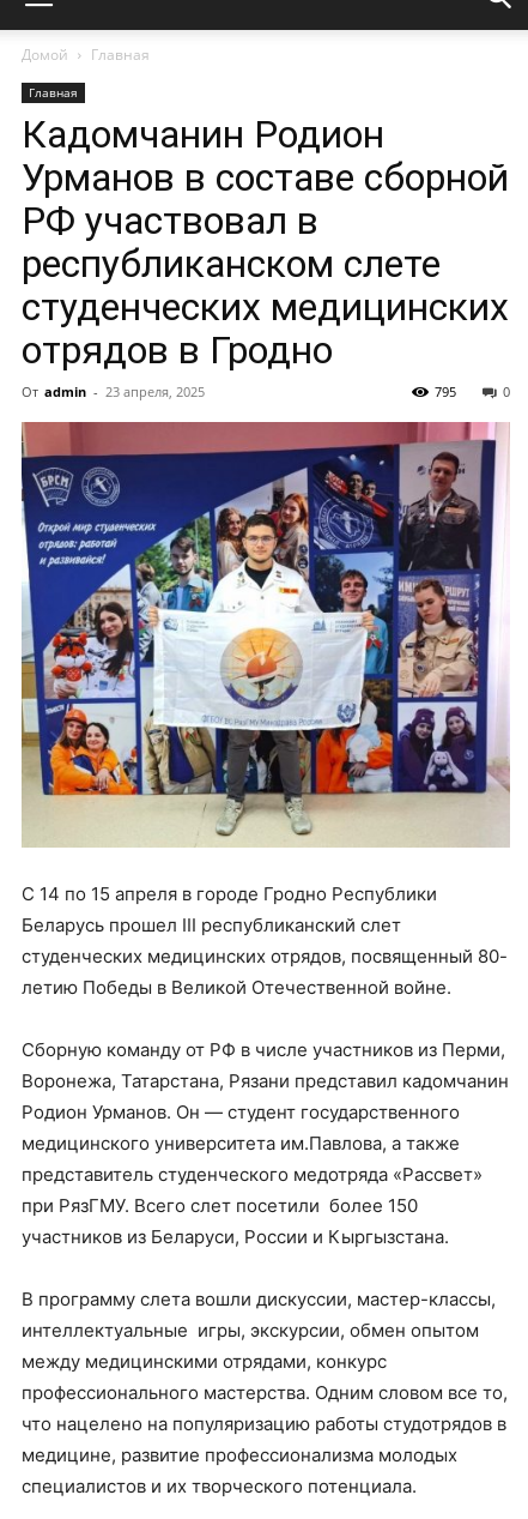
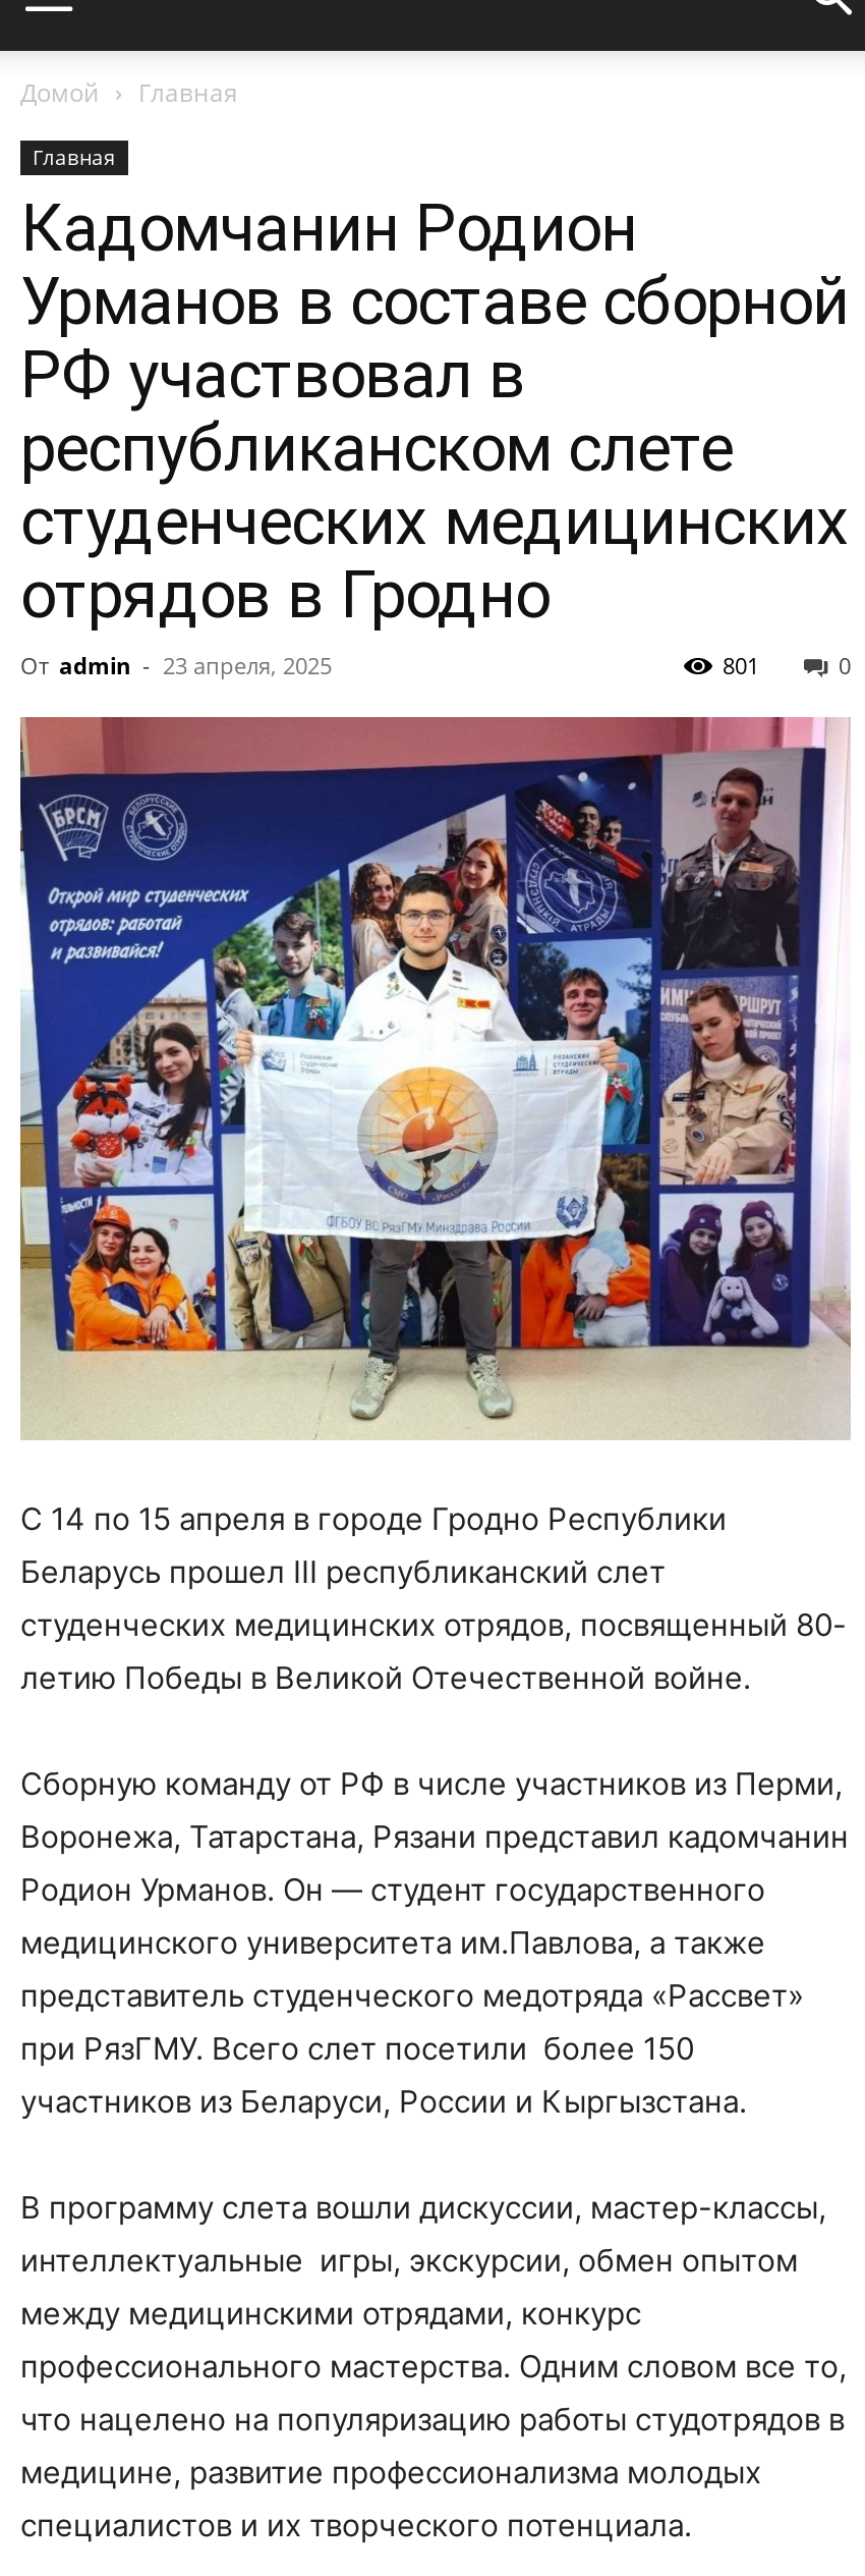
- 795
+ 801
